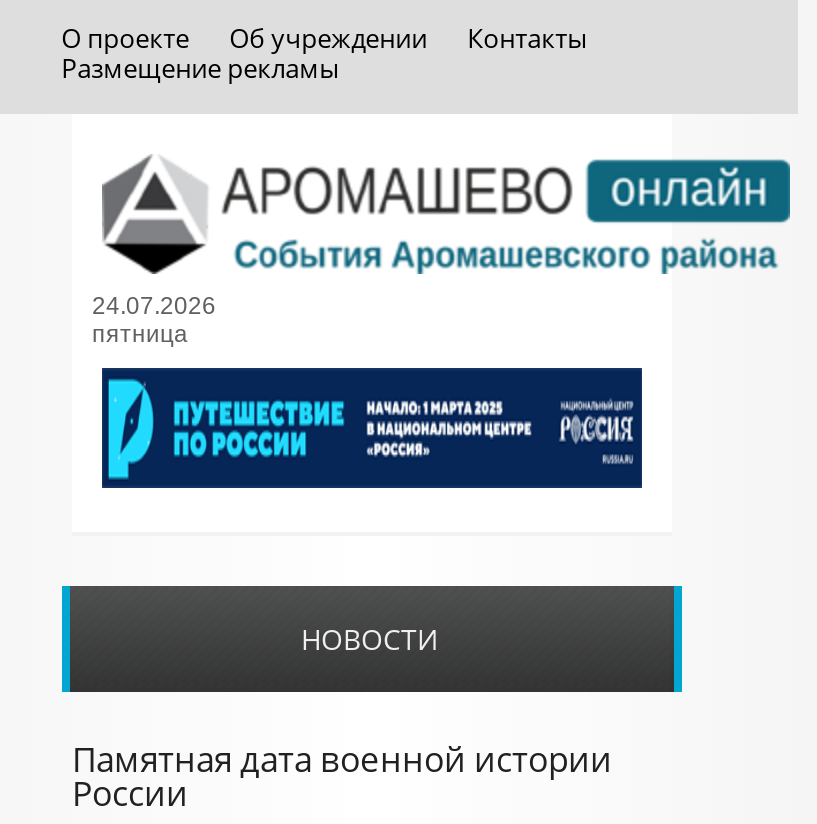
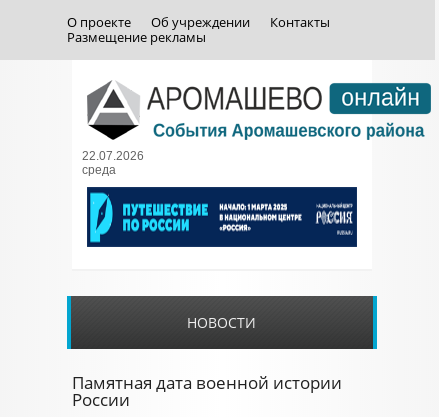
- 24.07.2026
- пятница
+ 22.07.2026
+ среда
